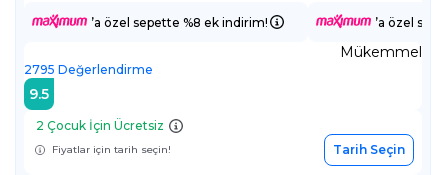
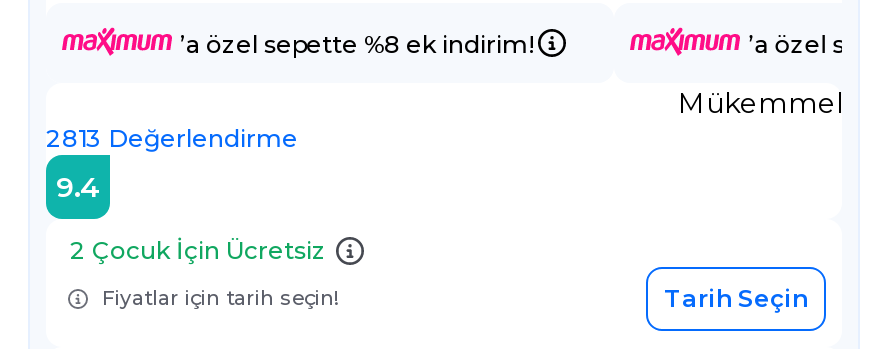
- 2795 Değerlendirme
+ 2813 Değerlendirme

- 9.5
+ 9.4
